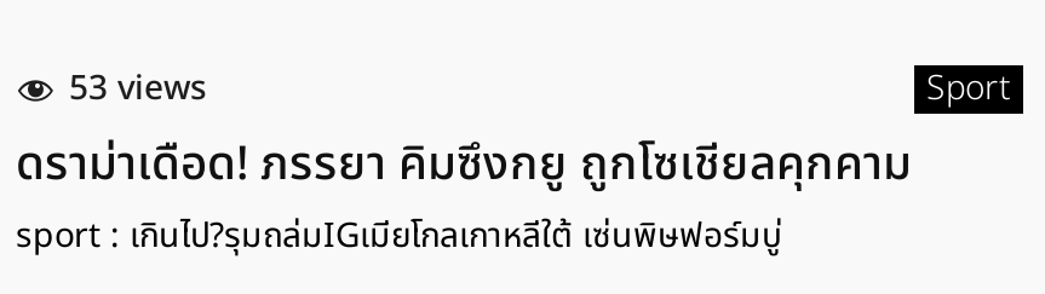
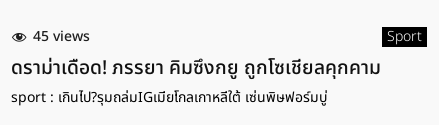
- 53 views
+ 45 views
